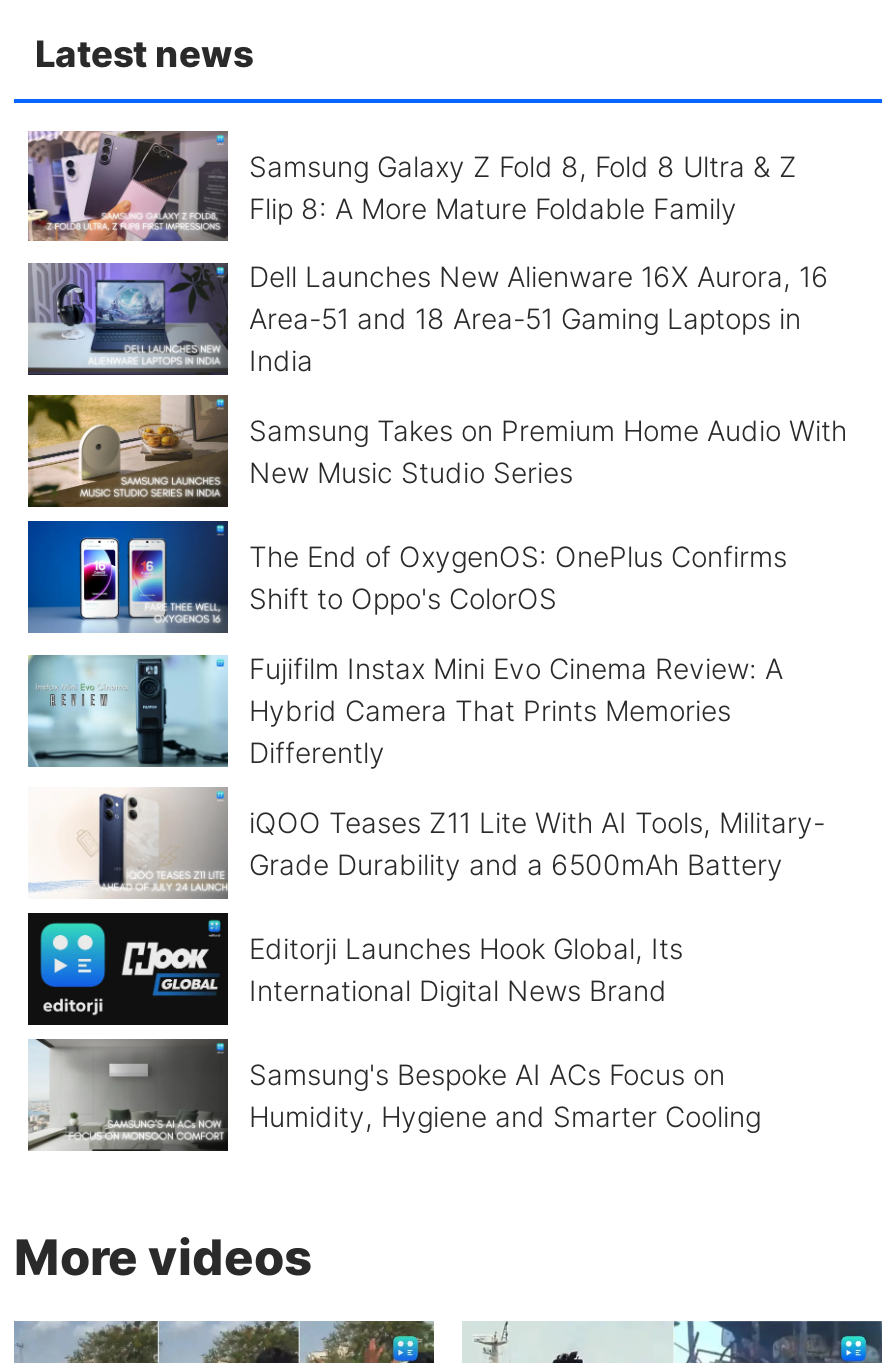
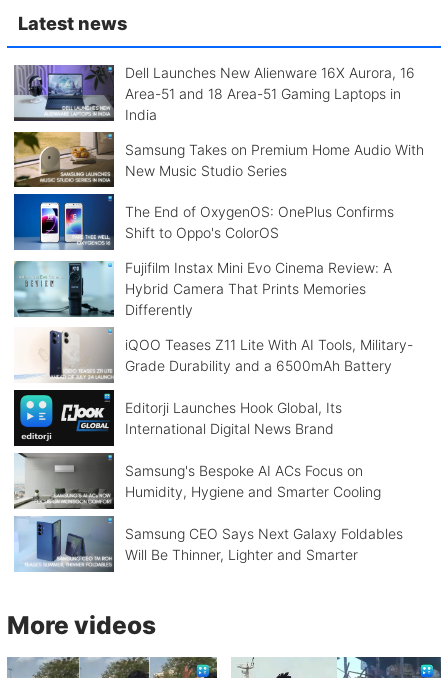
- [image]
- Samsung Galaxy Z Fold 8, Fold 8 Ultra & Z
- Flip 8: A More Mature Foldable Family

moved up: [image] | Dell Launches New Alienware 16X Aurora, 16 | Area-51 and 18 Area-51 Gaming Laptops in | ... | Samsung's Bespoke AI ACs Focus on | Humidity, Hygiene and Smarter Cooling

+ [image]
+ Samsung CEO Says Next Galaxy Foldables
+ Will Be Thinner, Lighter and Smarter
